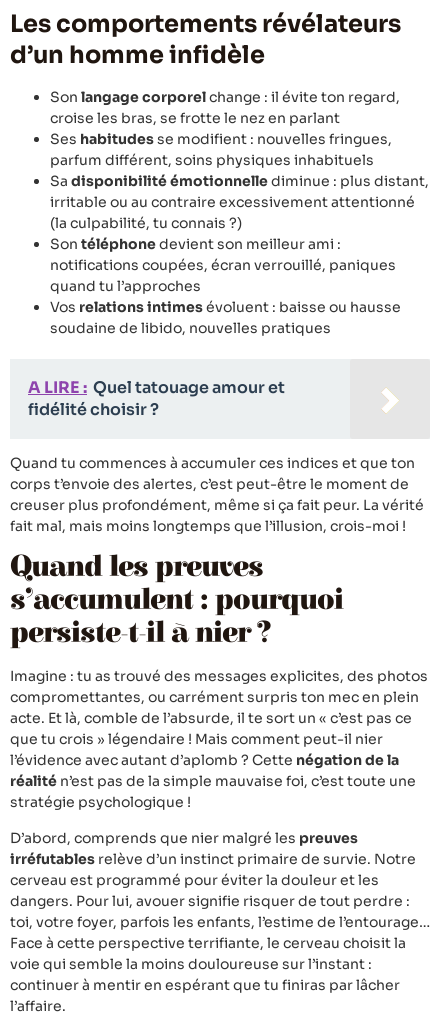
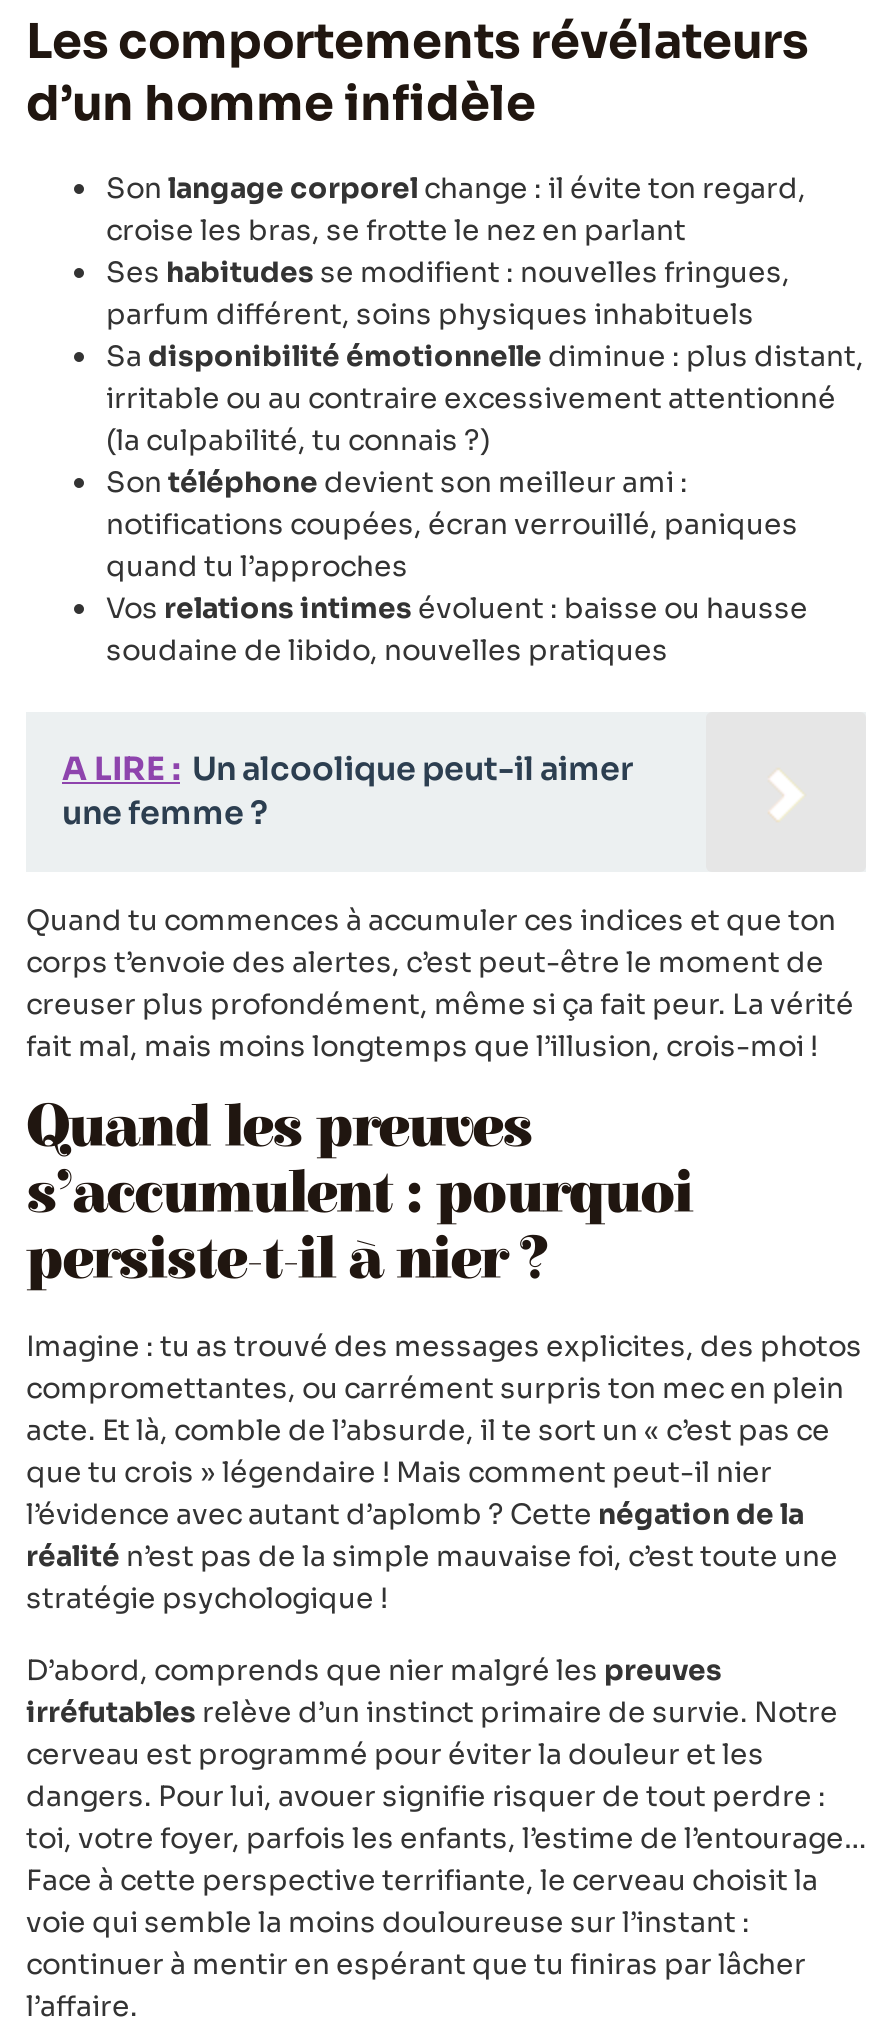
- A LIRE : Quel tatouage amour et
- fidélité choisir ?
+ A LIRE : Un alcoolique peut-il aimer
+ une femme ?
